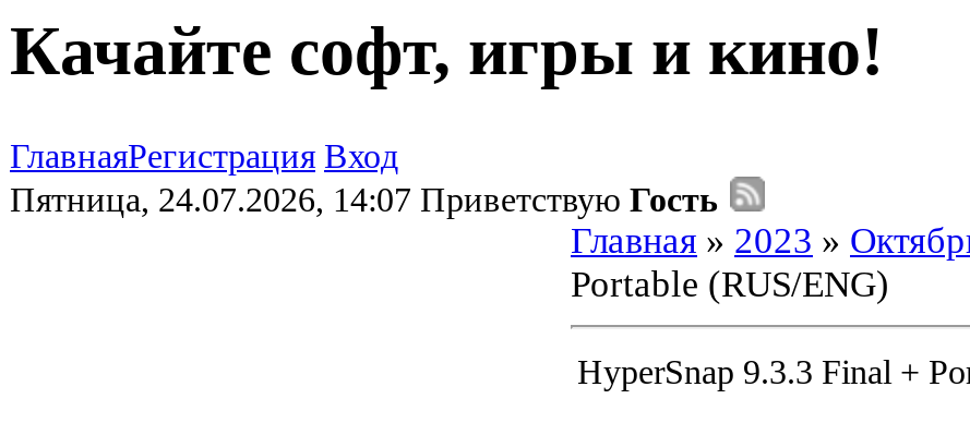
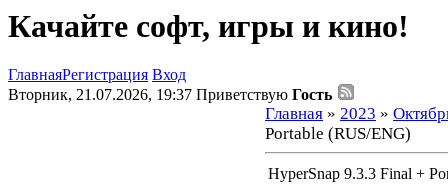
- Пятница, 24.07.2026, 14:07 Приветствую Гость
+ Вторник, 21.07.2026, 19:37 Приветствую Гость
